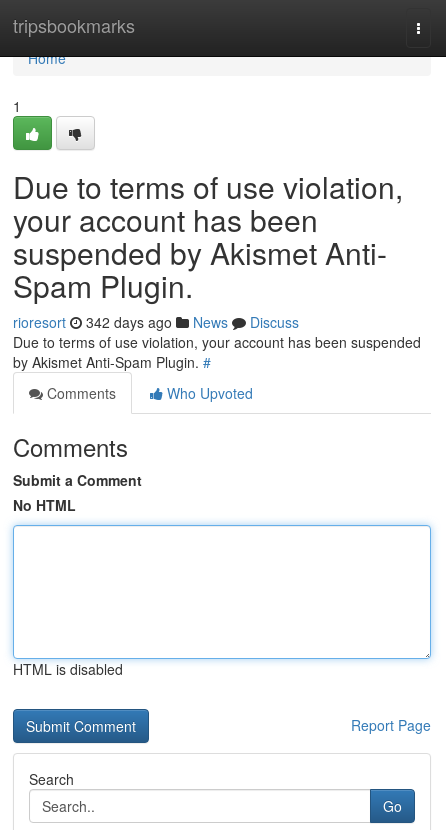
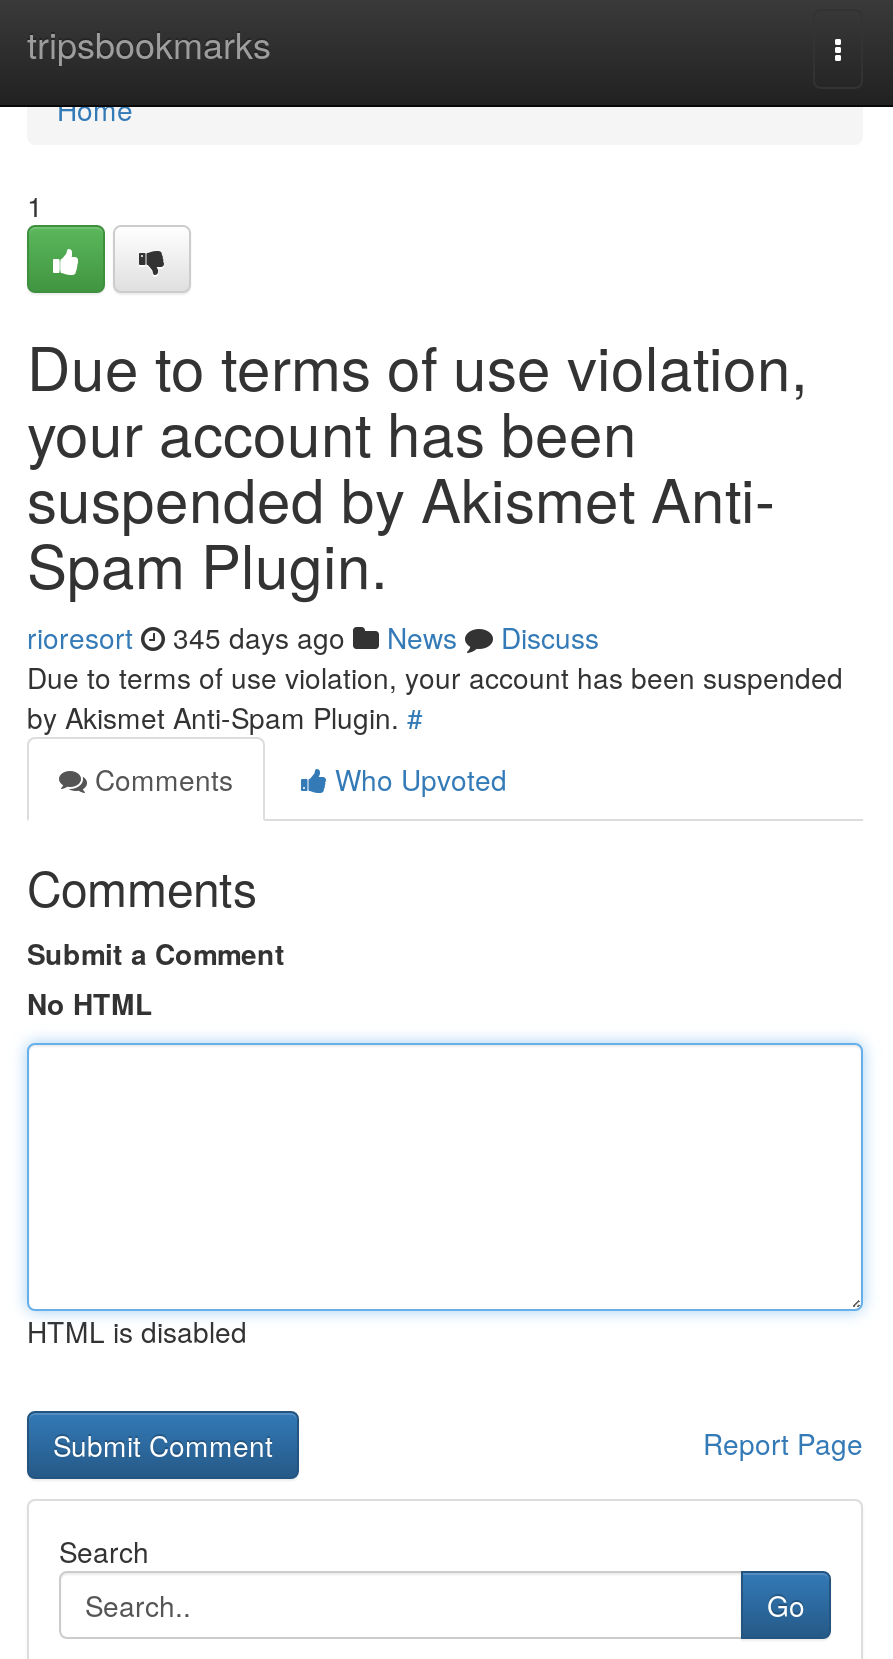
- rioresort 342 days ago News Discuss
+ rioresort 345 days ago News Discuss
